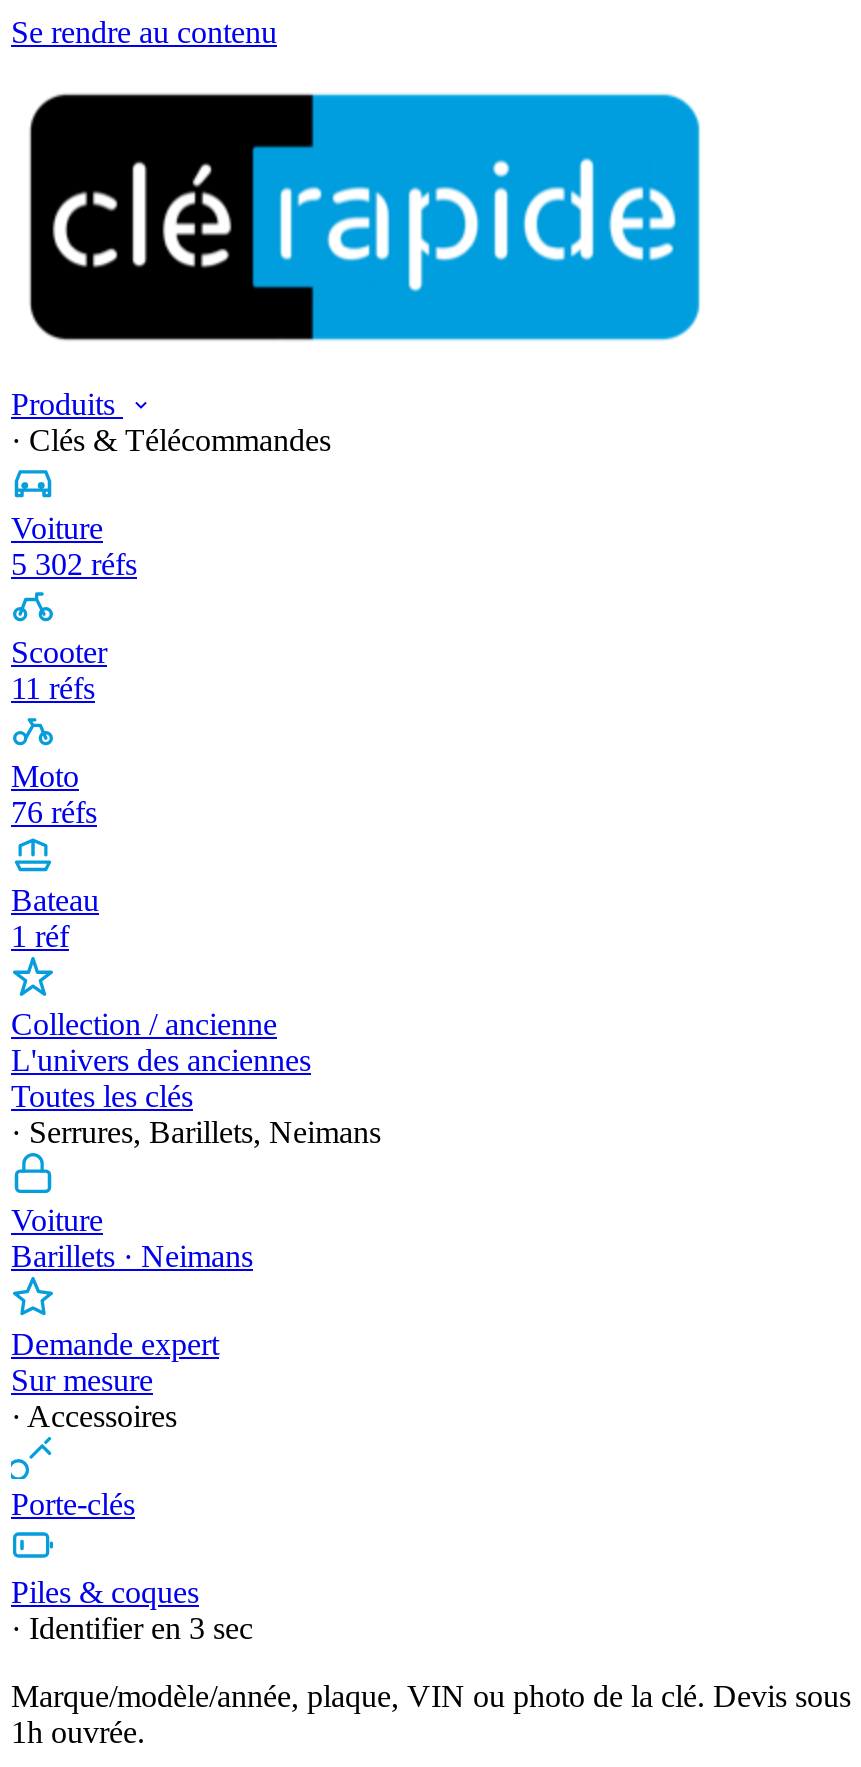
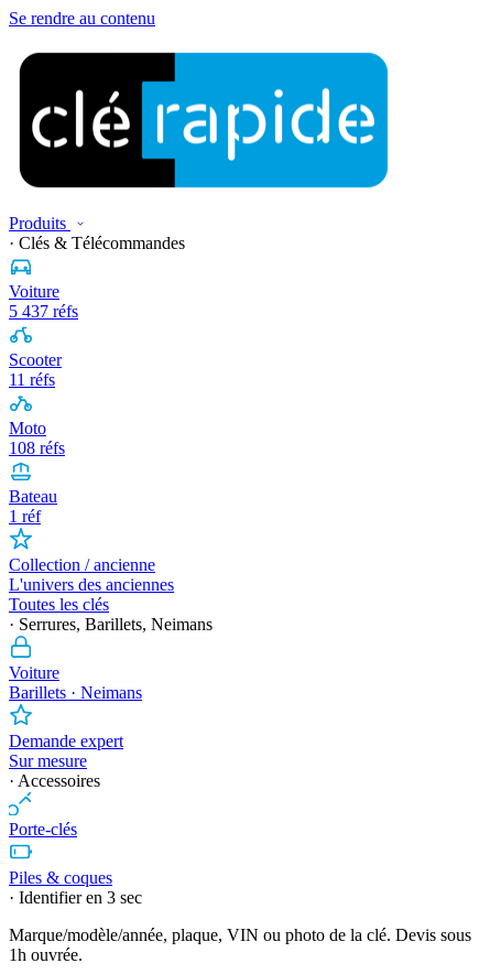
- 5 302 réfs
+ 5 437 réfs

- 76 réfs
+ 108 réfs
